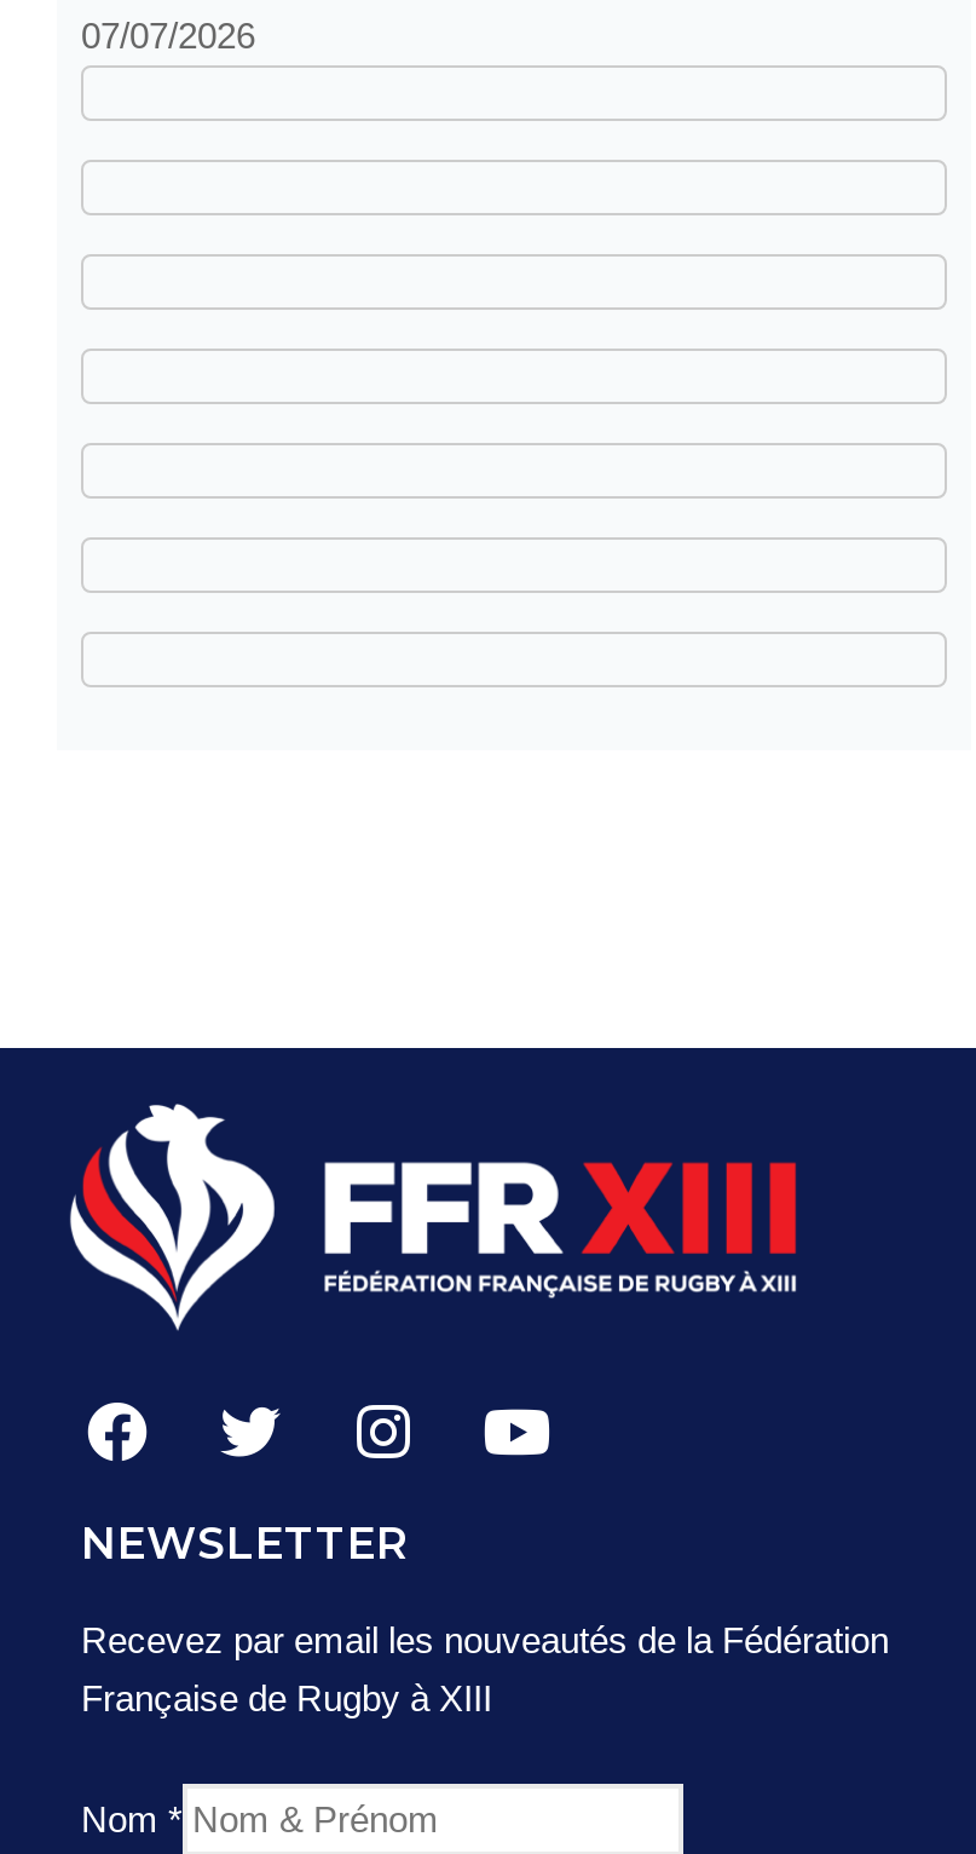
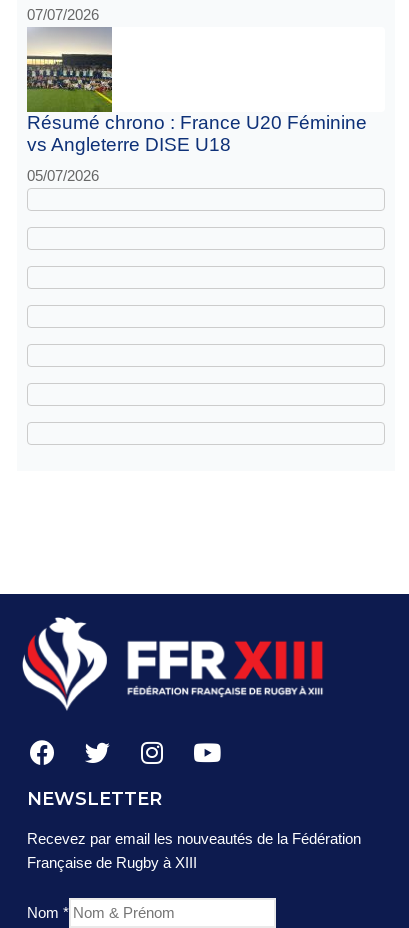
+ [image]
+ Résumé chrono : France U20 Féminine
+ vs Angleterre DISE U18
+ 05/07/2026
